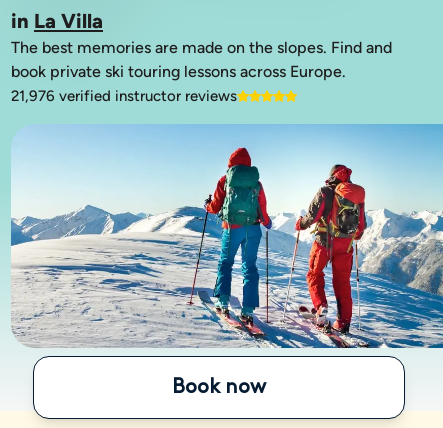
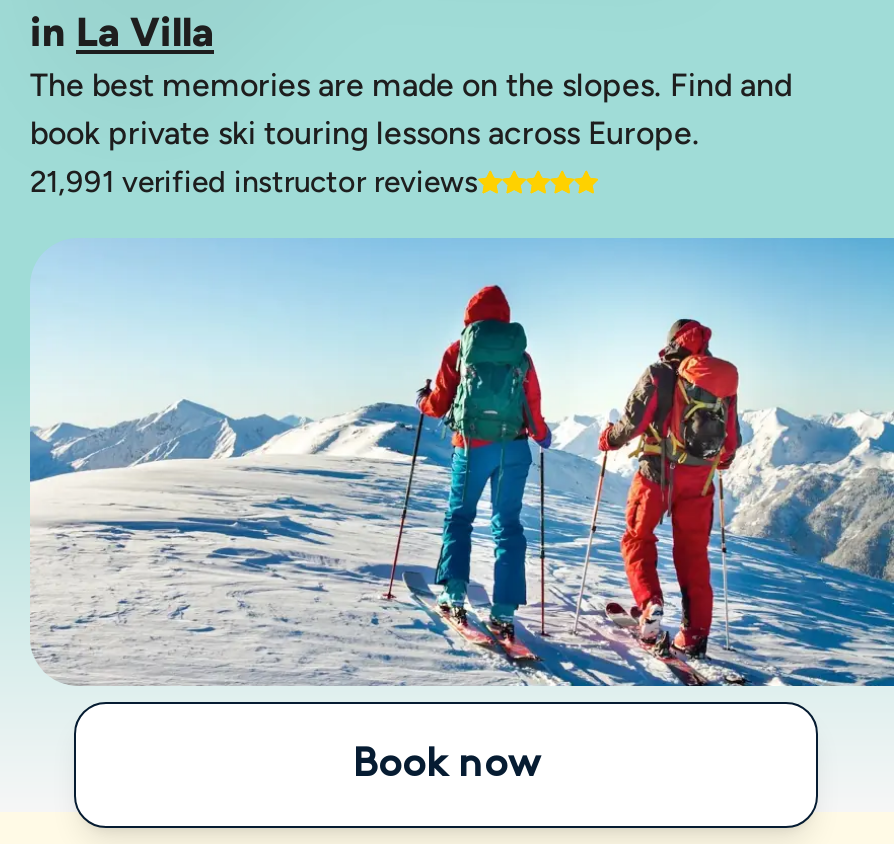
- 21,976 verified instructor reviews
+ 21,991 verified instructor reviews
